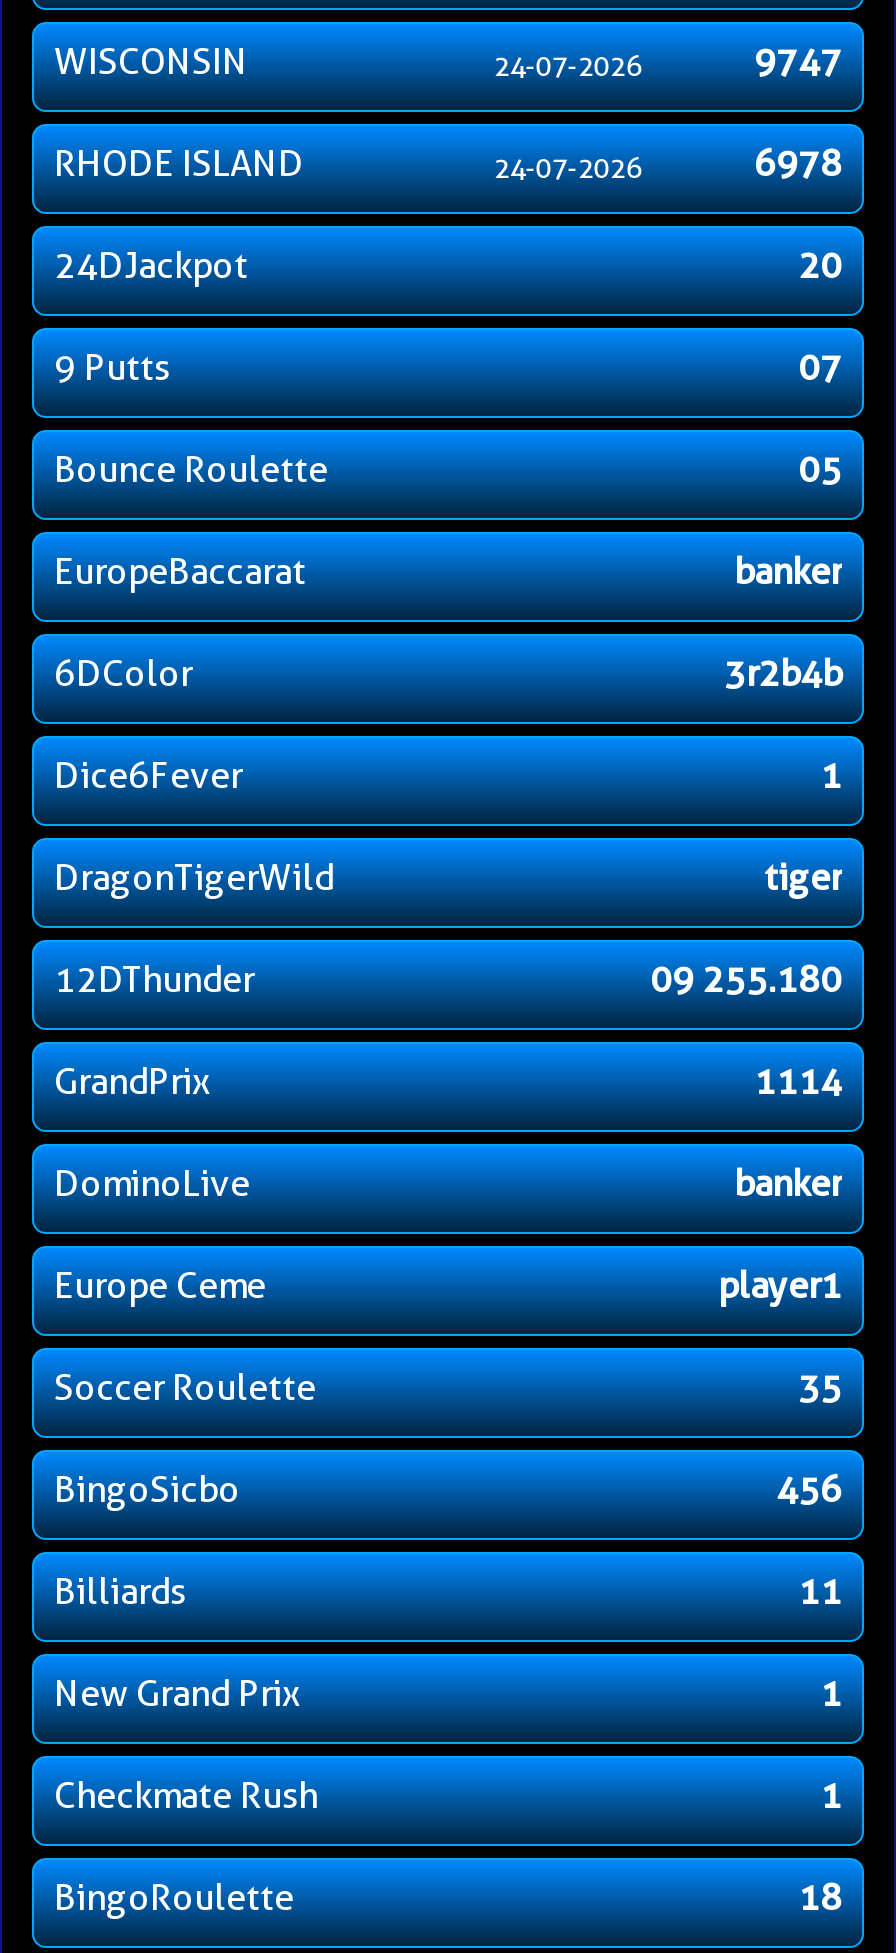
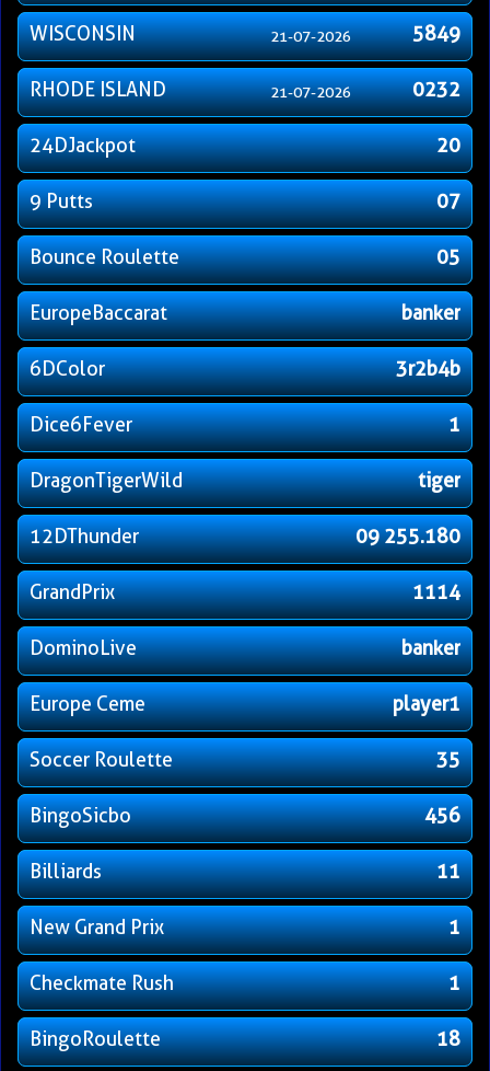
- 24-07-2026
+ 21-07-2026

- 9747
+ 5849

- 24-07-2026
+ 21-07-2026

- 6978
+ 0232
